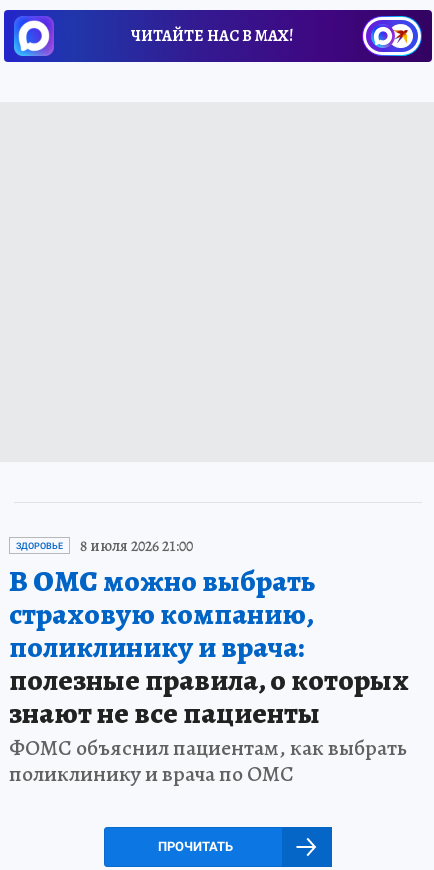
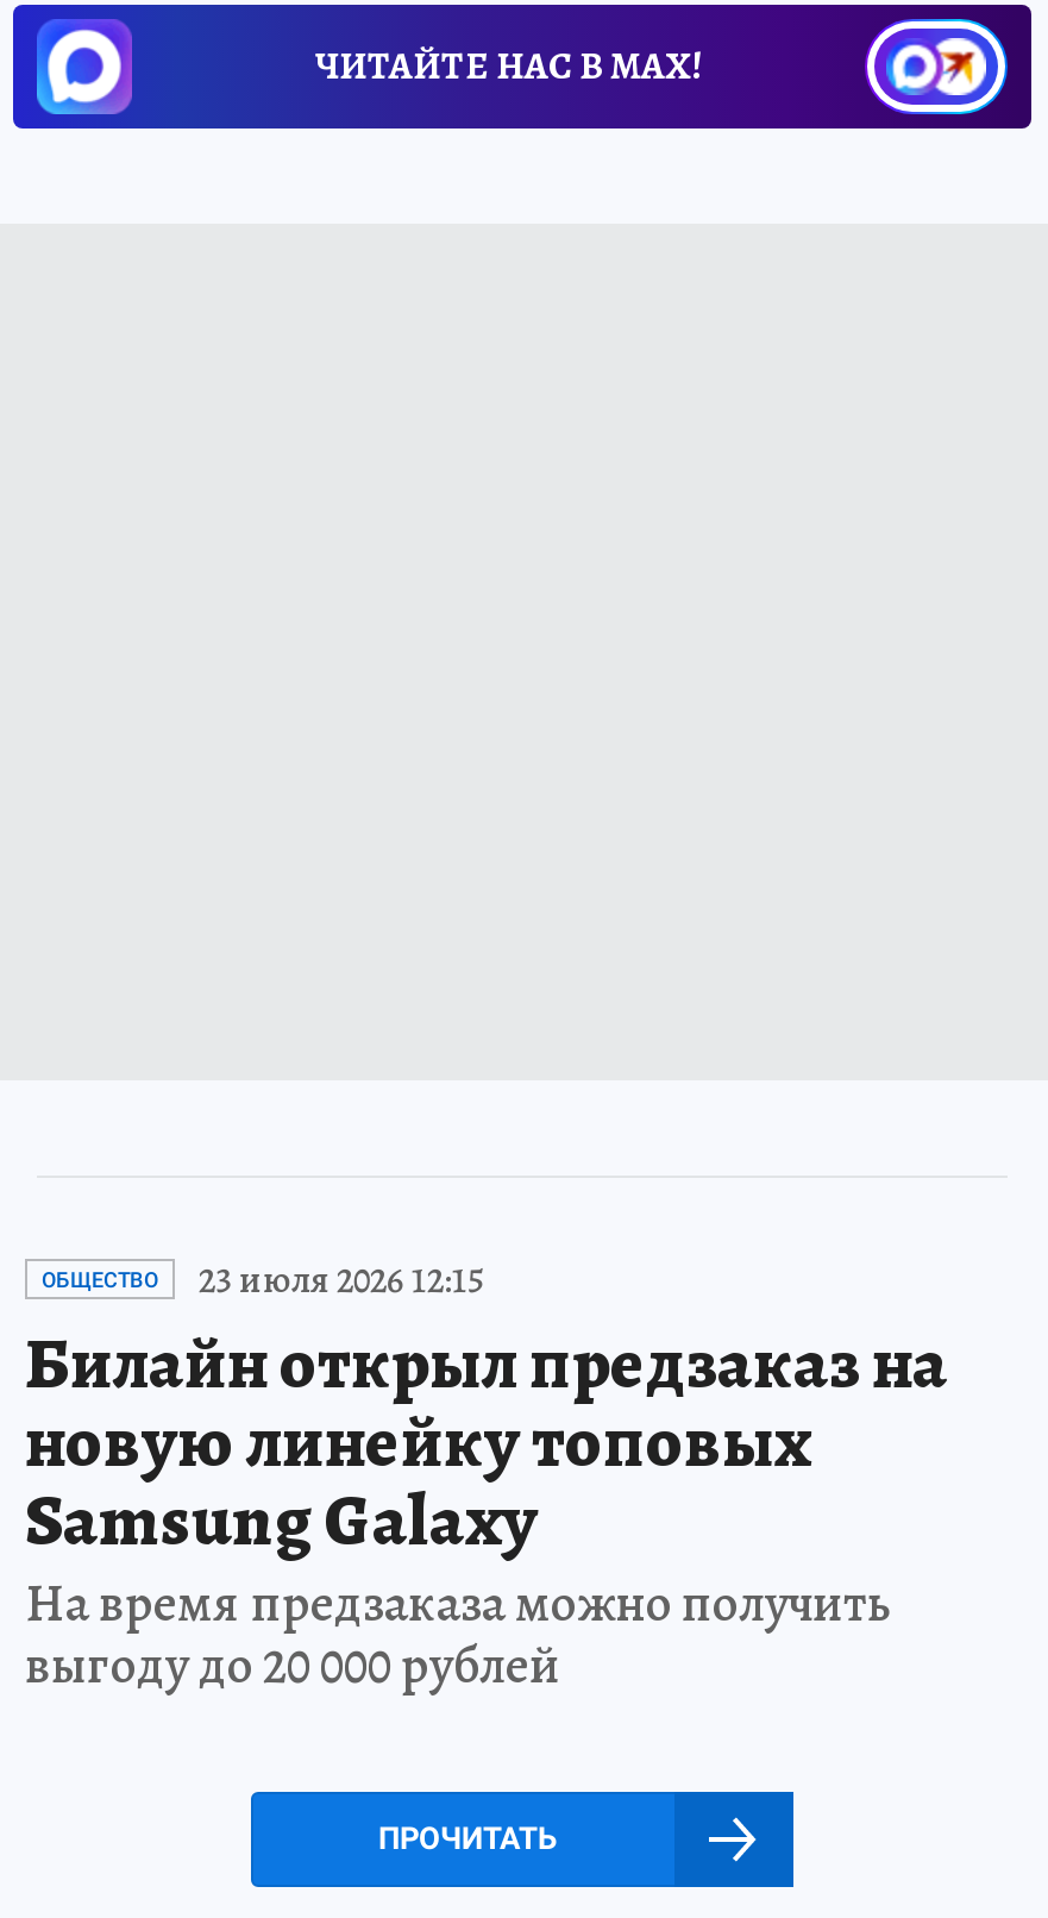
- ЗДОРОВЬЕ
- 8 июля 2026 21:00
- В ОМС можно выбрать
- страховую компанию,
- поликлинику и врача:
- полезные правила, о которых
- знают не все пациенты
- ФОМС объяснил пациентам, как выбрать
- поликлинику и врача по ОМС
+ ОБЩЕСТВО
+ 23 июля 2026 12:15
+ Билайн открыл предзаказ на
+ новую линейку топовых
+ Samsung Galaxy
+ На время предзаказа можно получить
+ выгоду до 20 000 рублей
